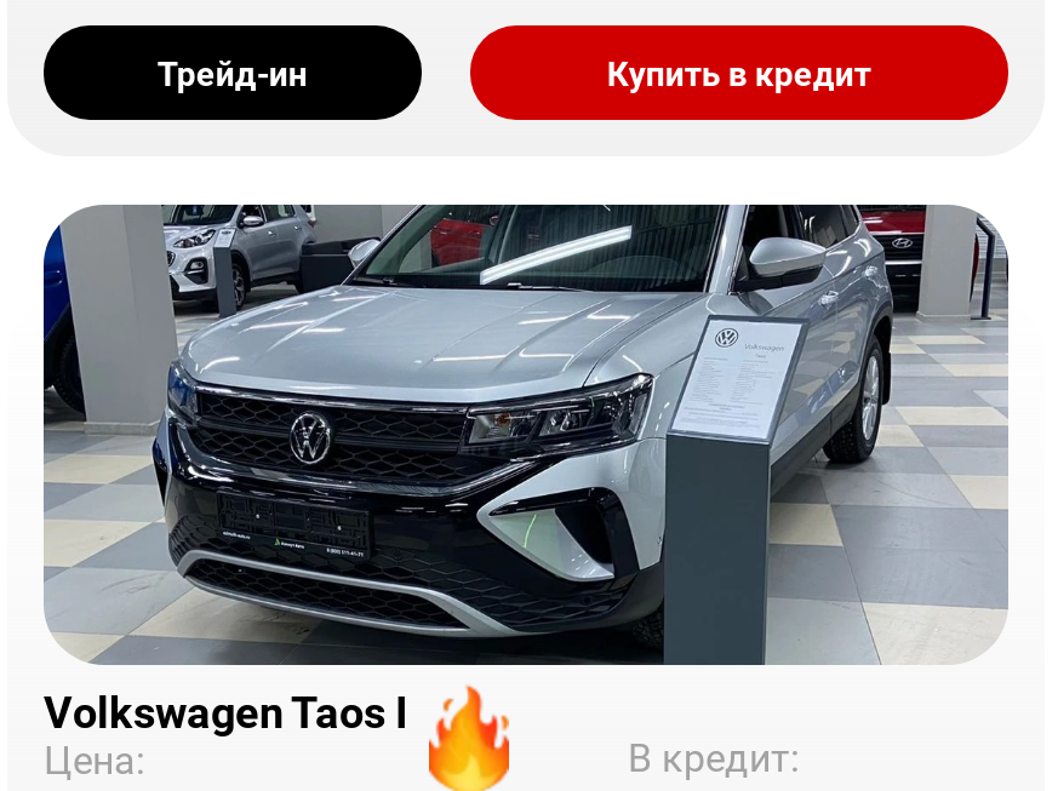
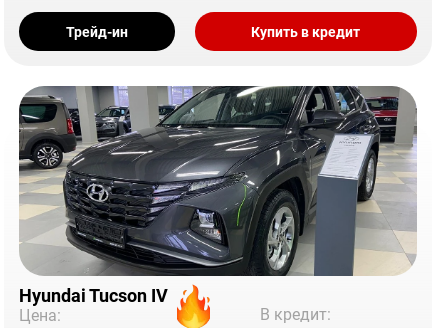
- [image]
- Volkswagen Taos I
+ [image]
+ Hyundai Tucson IV
